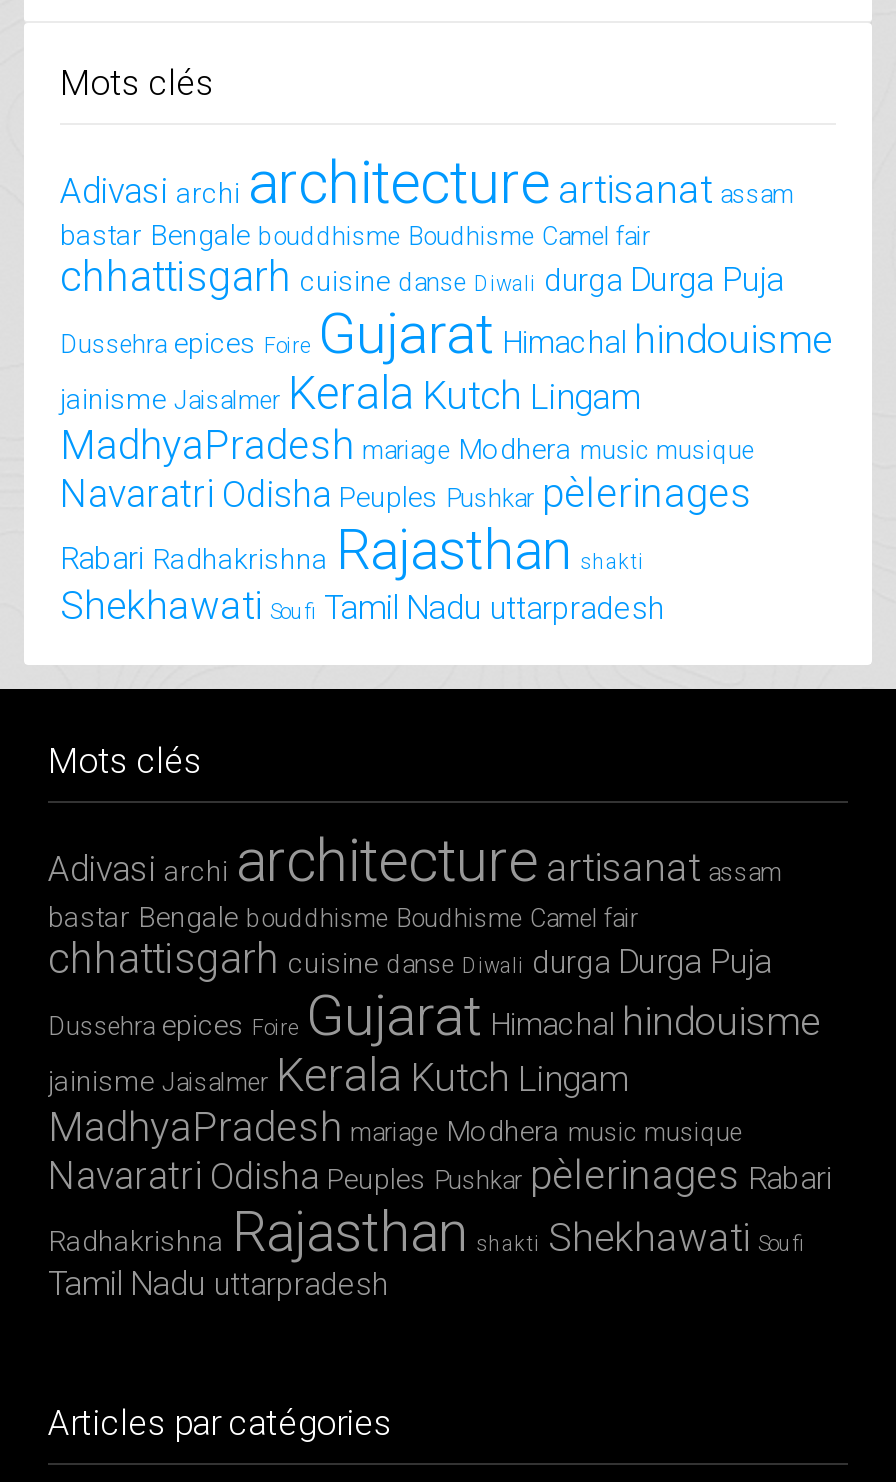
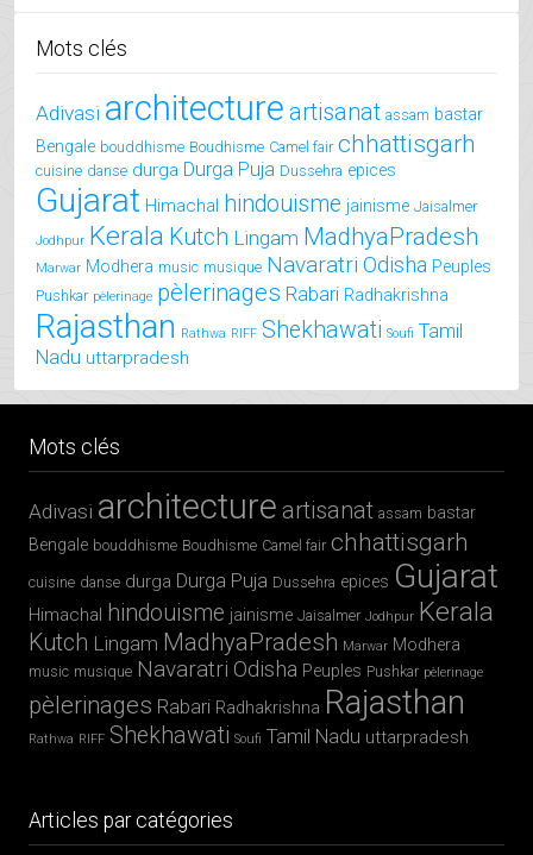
- Adivasi archi architecture artisanat assam
- bastar Bengale bouddhisme Boudhisme Camel fair
- chhattisgarh cuisine danse Diwali durga Durga Puja
- Dussehra epices Foire Gujarat Himachal hindouisme
- jainisme Jaisalmer Kerala Kutch Lingam
- MadhyaPradesh mariage Modhera music musique
- Navaratri Odisha Peuples Pushkar pèlerinages
- Rabari Radhakrishna Rajasthan shakti
- Shekhawati Soufi Tamil Nadu uttarpradesh
+ Adivasi architecture artisanat assam bastar
+ Bengale bouddhisme Boudhisme Camel fair chhattisgarh
+ cuisine danse durga Durga Puja Dussehra epices
+ Gujarat Himachal hindouisme jainisme Jaisalmer
+ Jodhpur Kerala Kutch Lingam MadhyaPradesh
+ Marwar Modhera music musique Navaratri Odisha Peuples
+ Pushkar pèlerinage pèlerinages Rabari Radhakrishna
+ Rajasthan Rathwa RIFF Shekhawati Soufi Tamil
+ Nadu uttarpradesh

- Adivasi archi architecture artisanat assam
- bastar Bengale bouddhisme Boudhisme Camel fair
- chhattisgarh cuisine danse Diwali durga Durga Puja
- Dussehra epices Foire Gujarat Himachal hindouisme
- jainisme Jaisalmer Kerala Kutch Lingam
- MadhyaPradesh mariage Modhera music musique
- Navaratri Odisha Peuples Pushkar pèlerinages Rabari
- Radhakrishna Rajasthan shakti Shekhawati Soufi
- Tamil Nadu uttarpradesh
+ Adivasi architecture artisanat assam bastar
+ Bengale bouddhisme Boudhisme Camel fair chhattisgarh
+ cuisine danse durga Durga Puja Dussehra epices Gujarat
+ Himachal hindouisme jainisme Jaisalmer Jodhpur Kerala
+ Kutch Lingam MadhyaPradesh Marwar Modhera
+ music musique Navaratri Odisha Peuples Pushkar pèlerinage
+ pèlerinages Rabari Radhakrishna Rajasthan
+ Rathwa RIFF Shekhawati Soufi Tamil Nadu uttarpradesh
